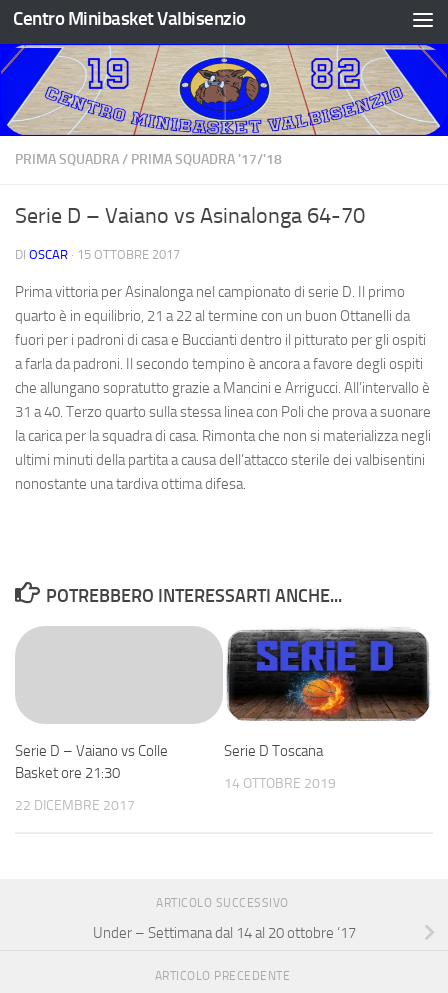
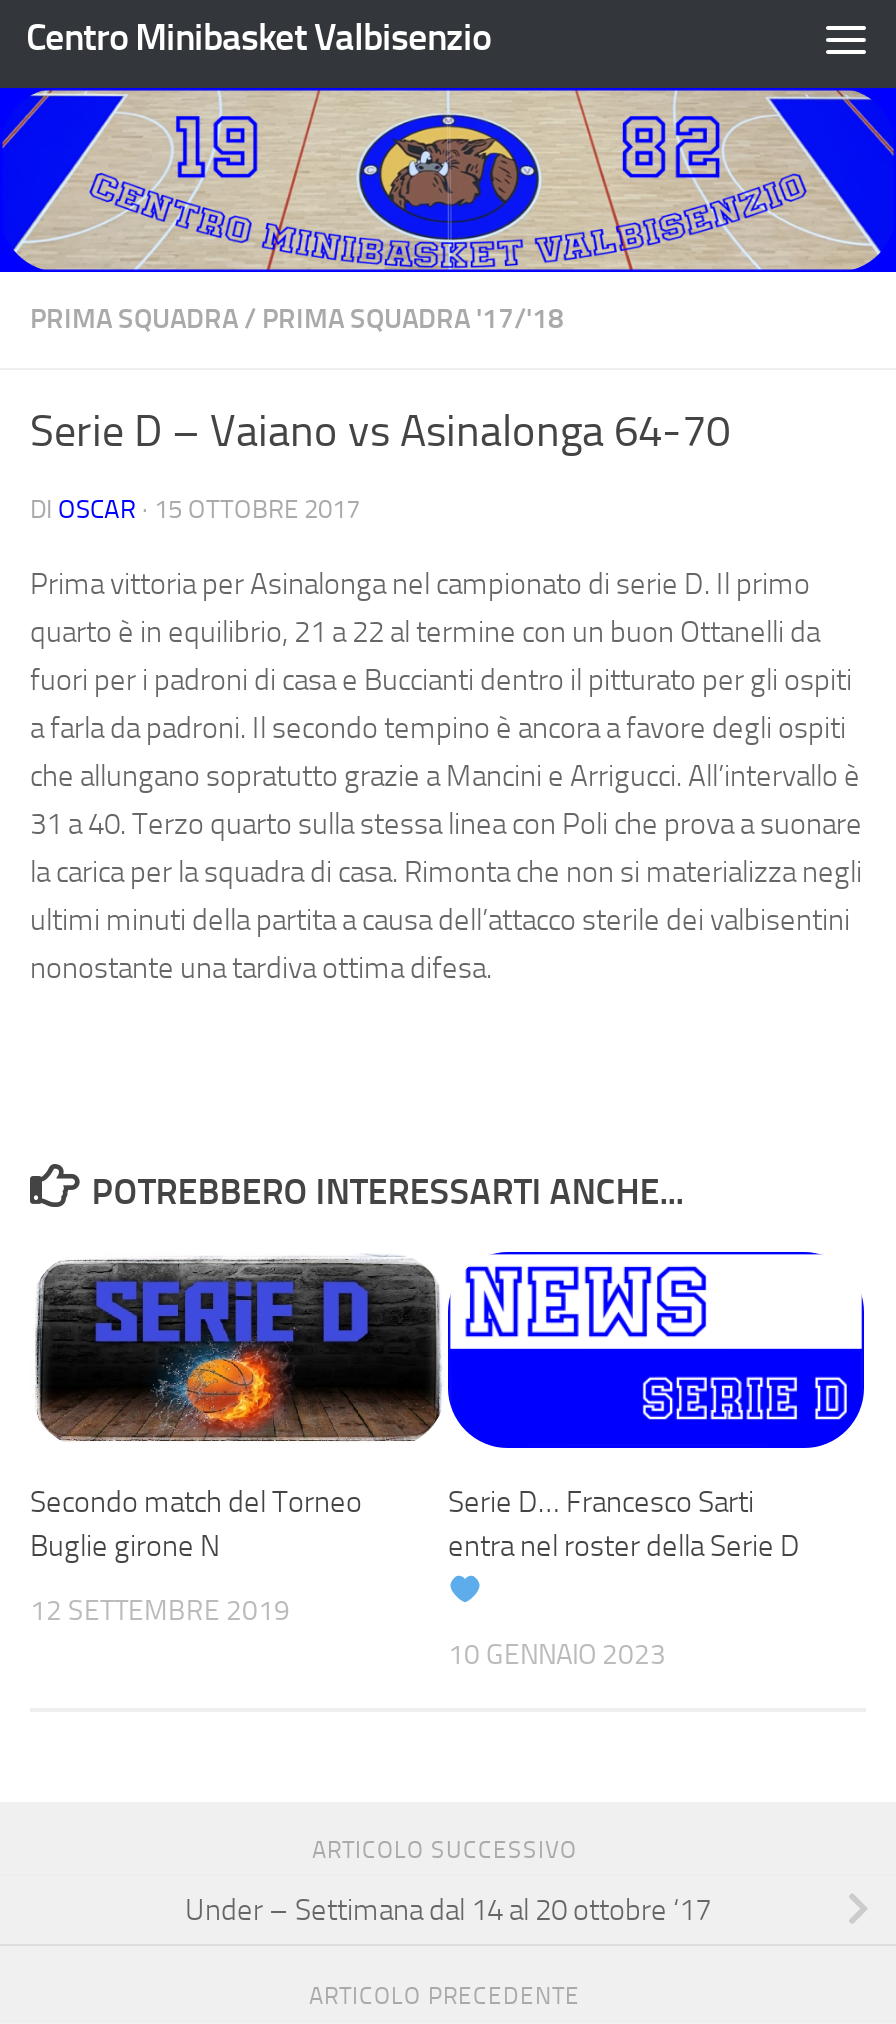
- [image]
- Serie D Toscana
+ [image]
+ Serie D… Francesco Sarti
+ entra nel roster della Serie D

- Serie D – Vaiano vs Colle
- Basket ore 21:30
+ Secondo match del Torneo
+ Buglie girone N

- 14 OTTOBRE 2019
+ 10 GENNAIO 2023

- 22 DICEMBRE 2017
+ 12 SETTEMBRE 2019
